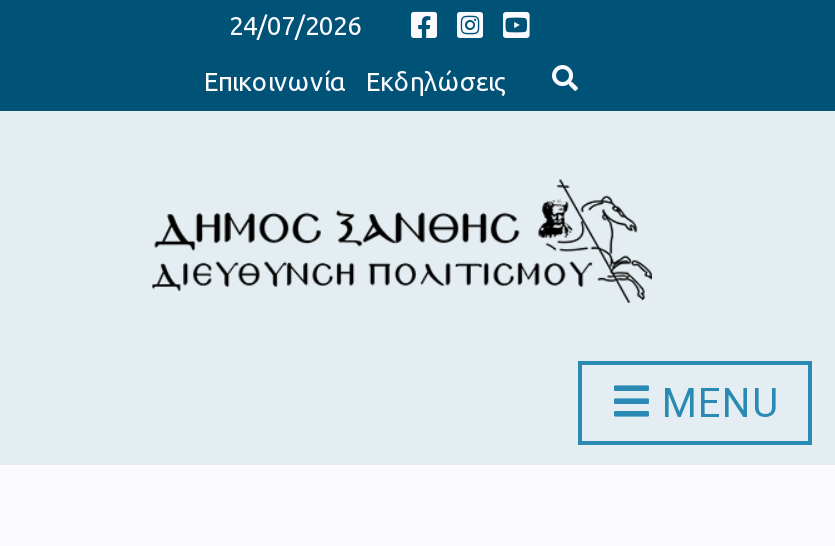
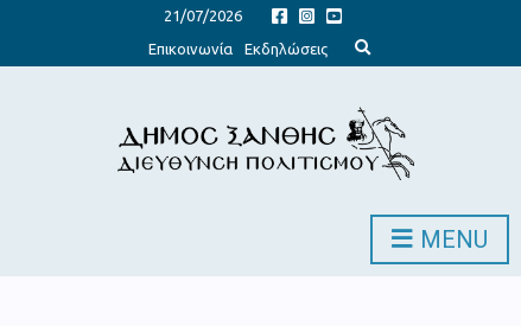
- 24/07/2026
+ 21/07/2026
